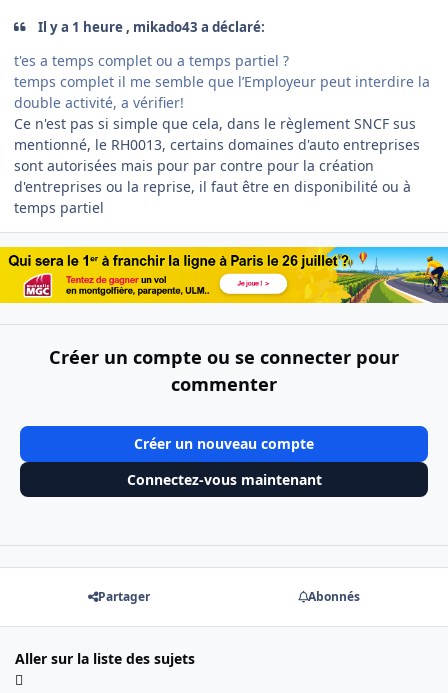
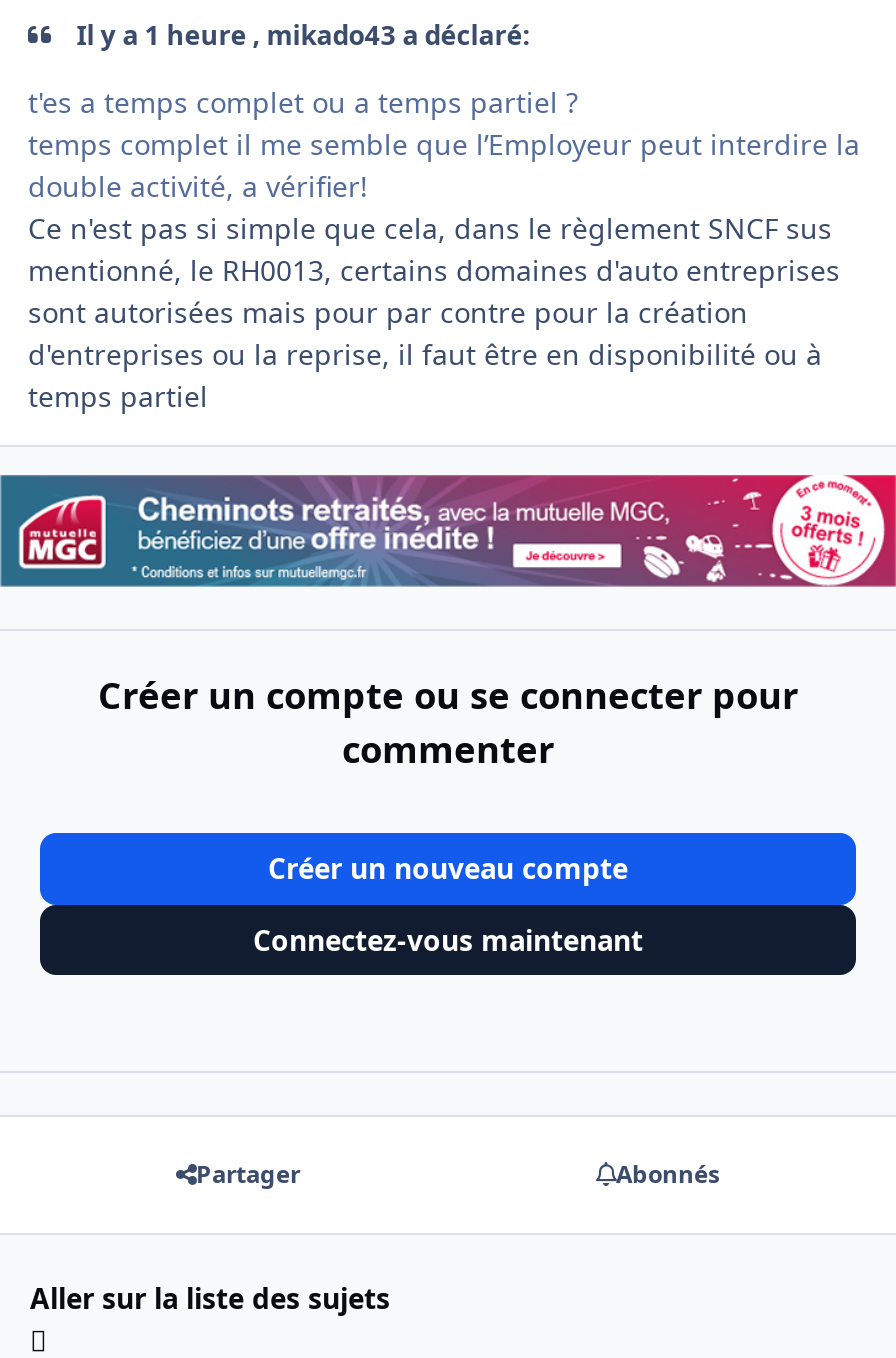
- [image]
+ [image]
